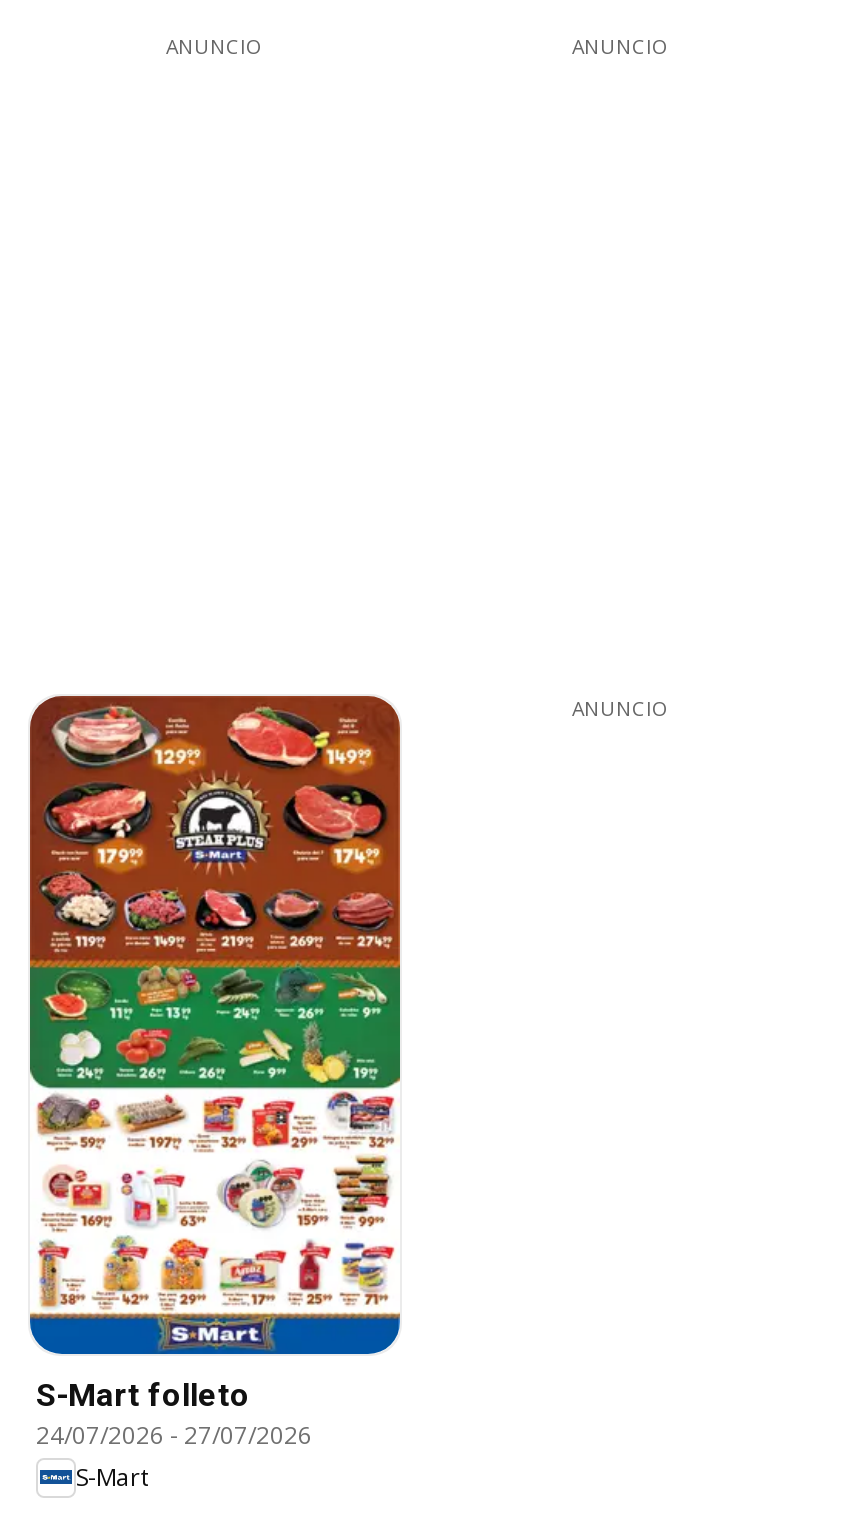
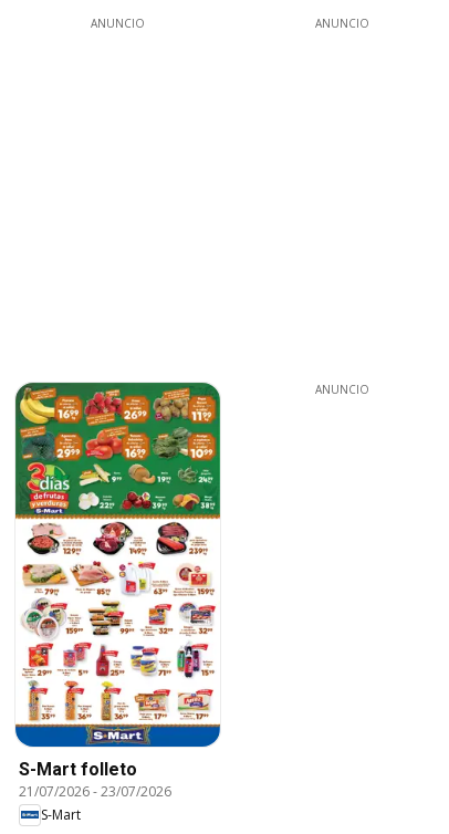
- [image]
+ [image]

- 24/07/2026 - 27/07/2026
+ 21/07/2026 - 23/07/2026
